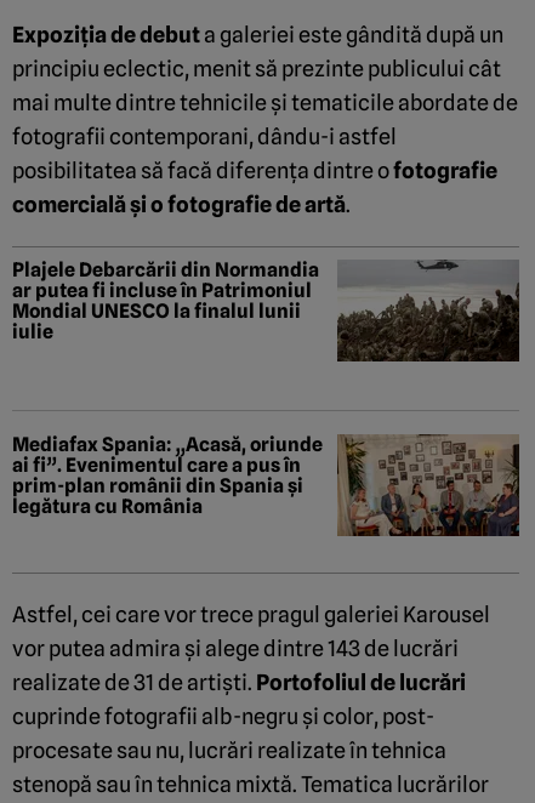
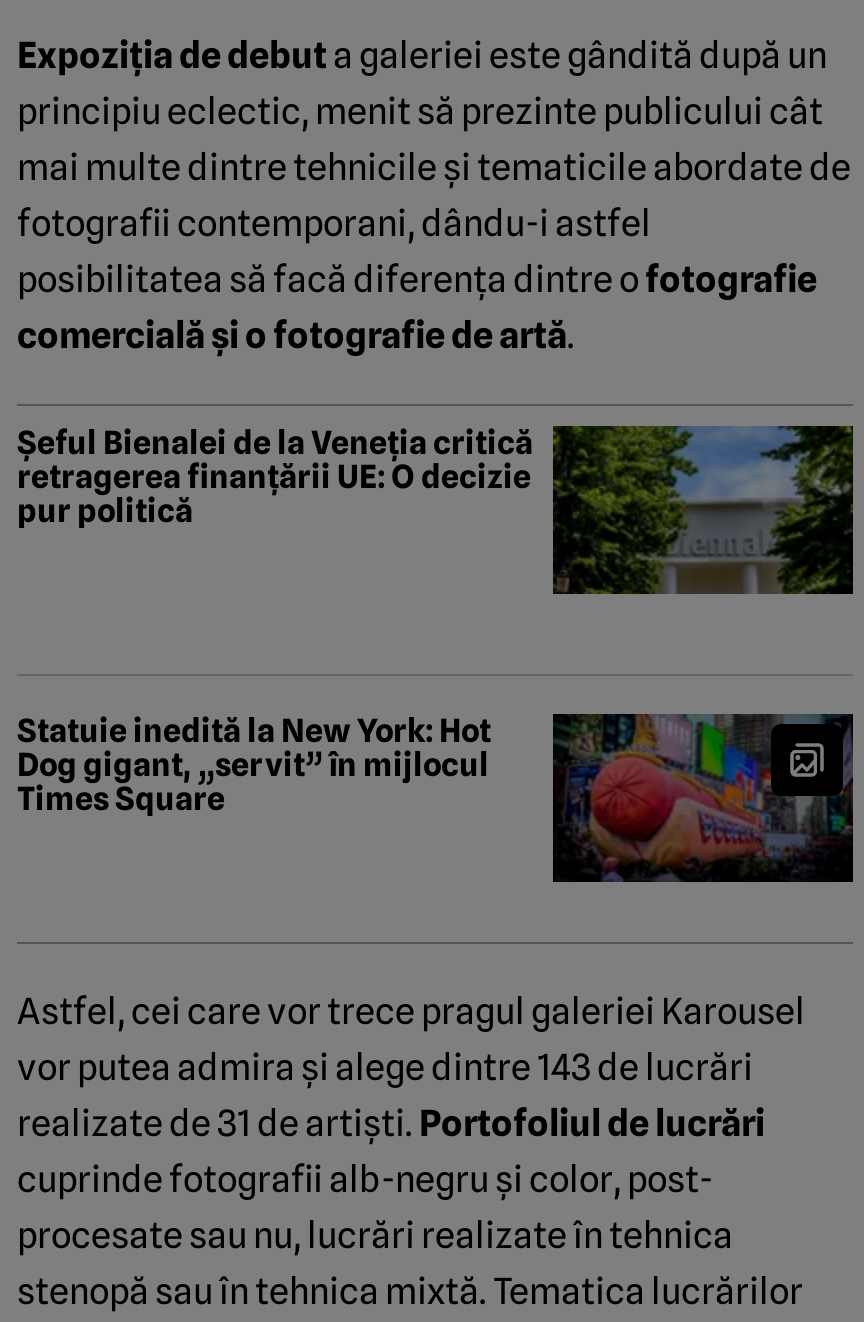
- [image]
- Plajele Debarcării din Normandia
- ar putea fi incluse în Patrimoniul
- Mondial UNESCO la finalul lunii
- iulie
+ [image]
+ Șeful Bienalei de la Veneția critică
+ retragerea finanțării UE: O decizie
+ pur politică

- [image]
- Mediafax Spania: „Acasă, oriunde
- ai fi”. Evenimentul care a pus în
- prim-plan românii din Spania și
- legătura cu România
+ [image]
+ Statuie inedită la New York: Hot
+ Dog gigant, „servit” în mijlocul
+ Times Square
